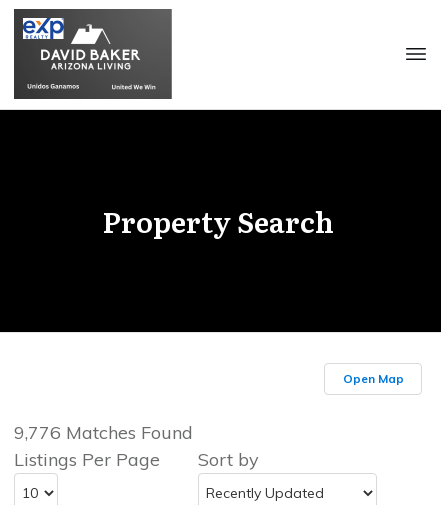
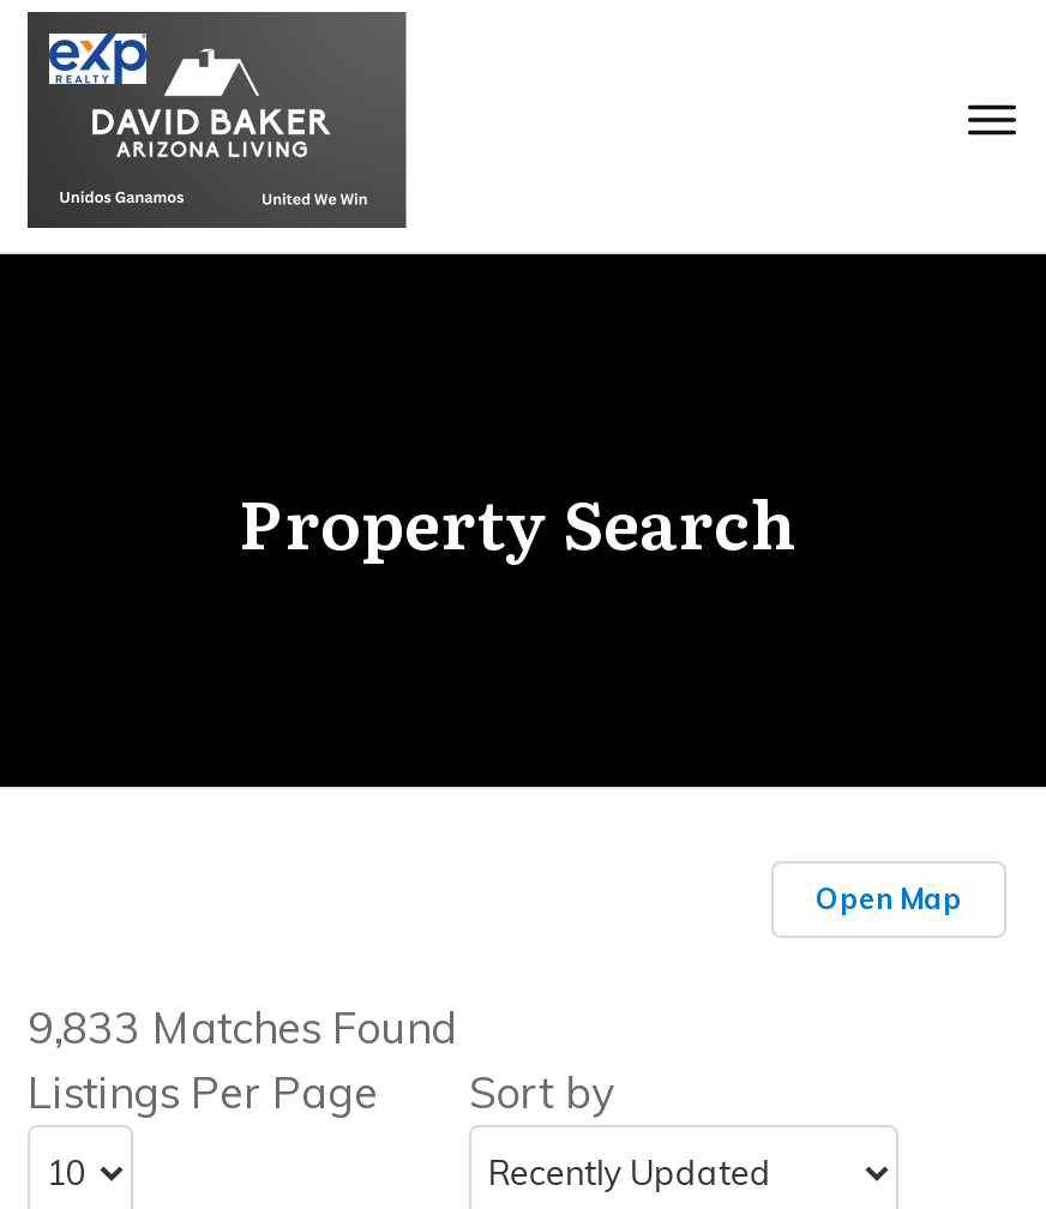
- 9,776 Matches Found
+ 9,833 Matches Found
